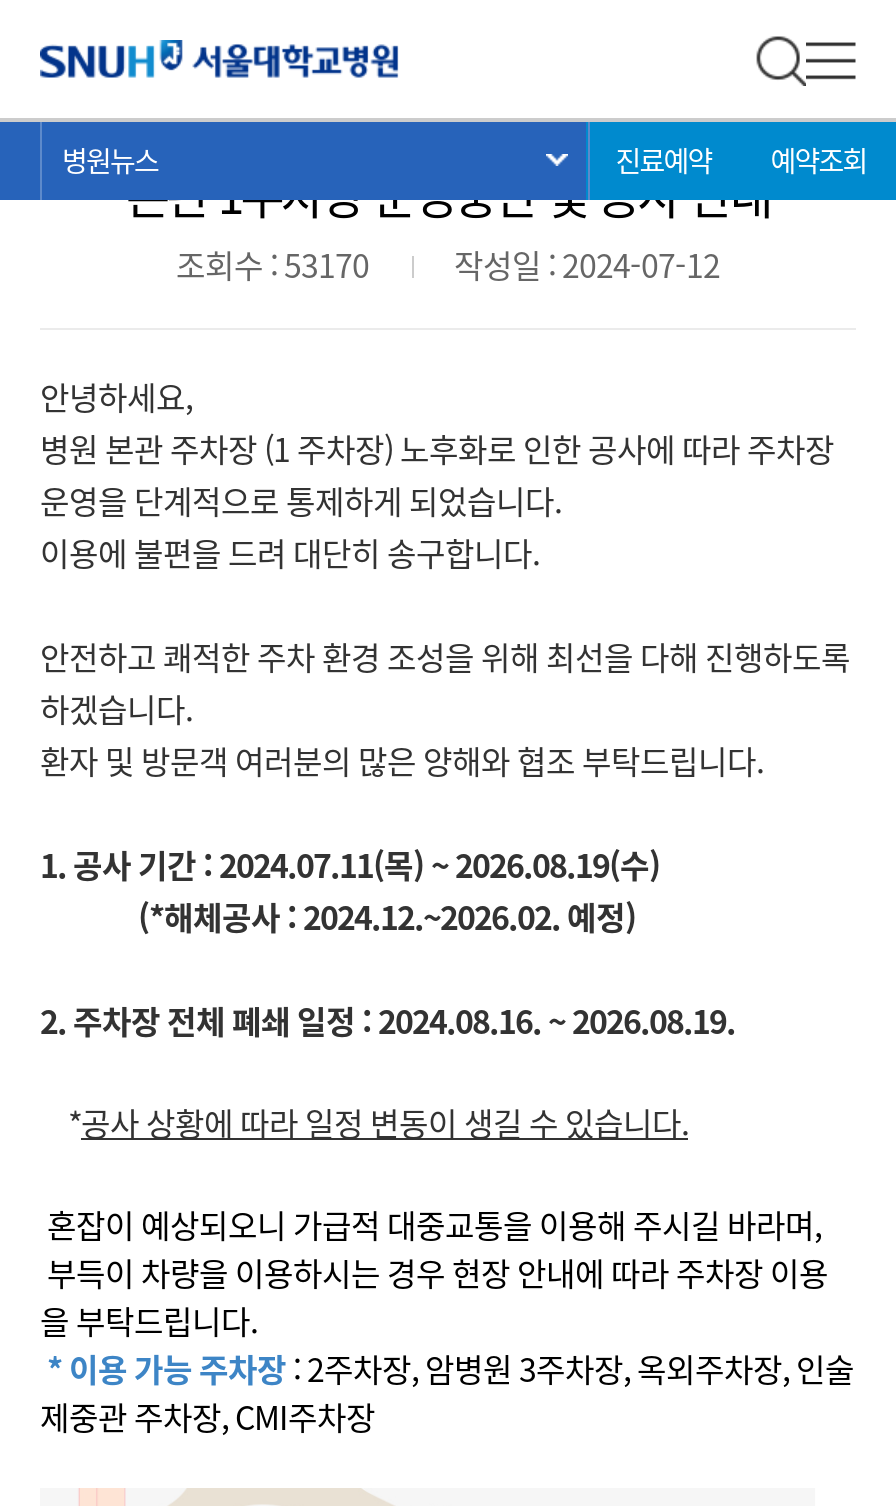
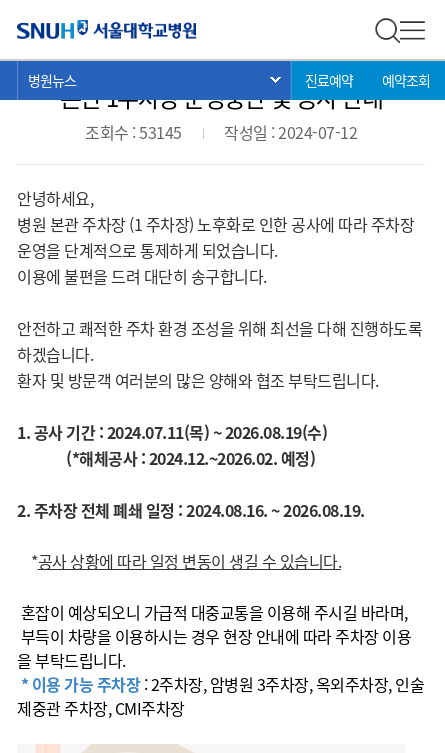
- 조회수 : 53170 작성일 : 2024-07-12
+ 조회수 : 53145 작성일 : 2024-07-12
